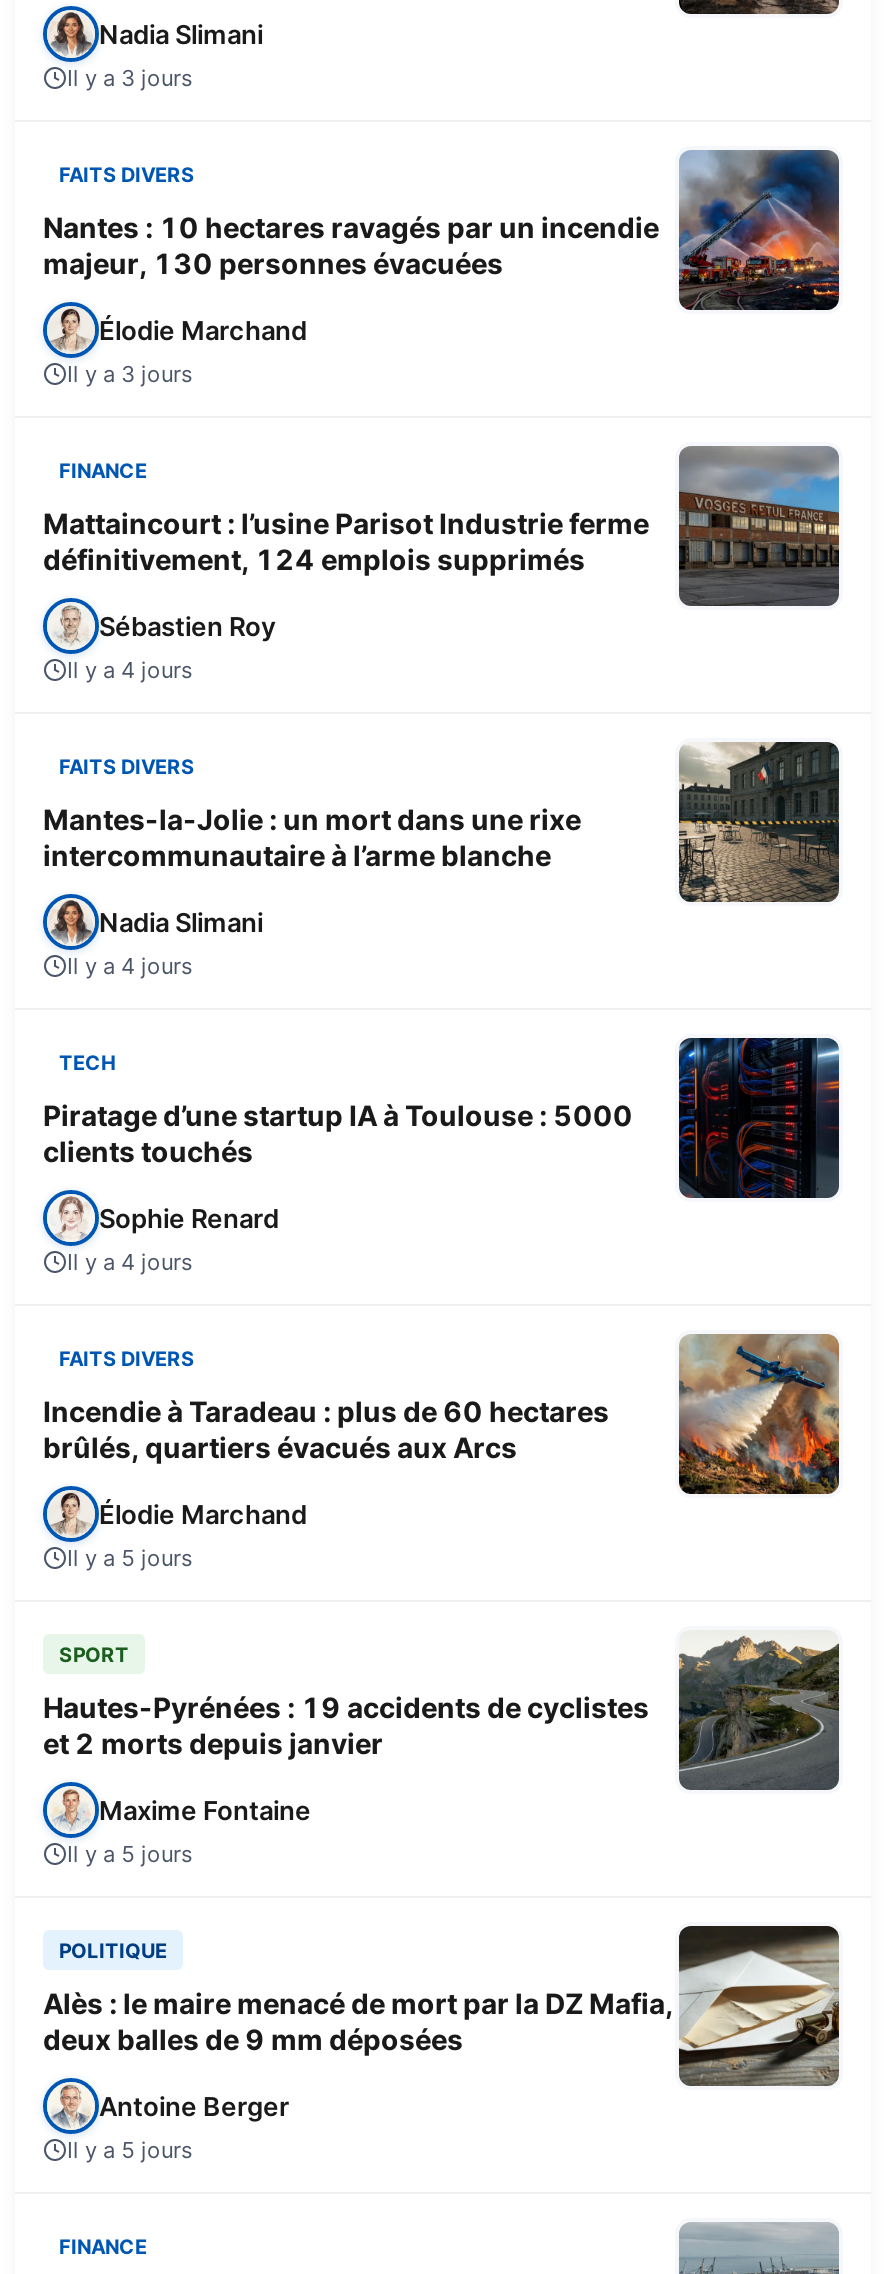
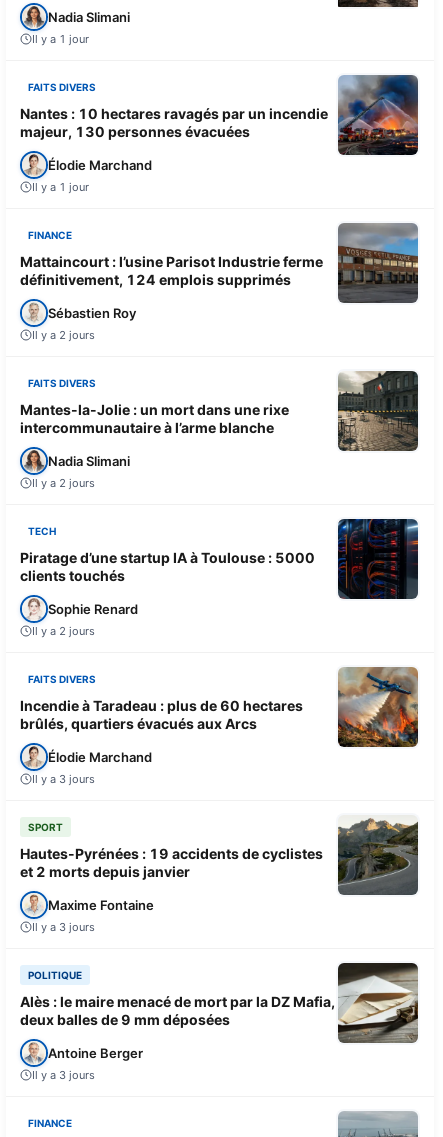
- Il y a 3 jours
+ Il y a 1 jour

- Il y a 3 jours
+ Il y a 1 jour

- Il y a 4 jours
+ Il y a 2 jours

- Il y a 4 jours
+ Il y a 2 jours

- Il y a 4 jours
+ Il y a 2 jours

- Il y a 5 jours
+ Il y a 3 jours

- Il y a 5 jours
+ Il y a 3 jours

- Il y a 5 jours
+ Il y a 3 jours
